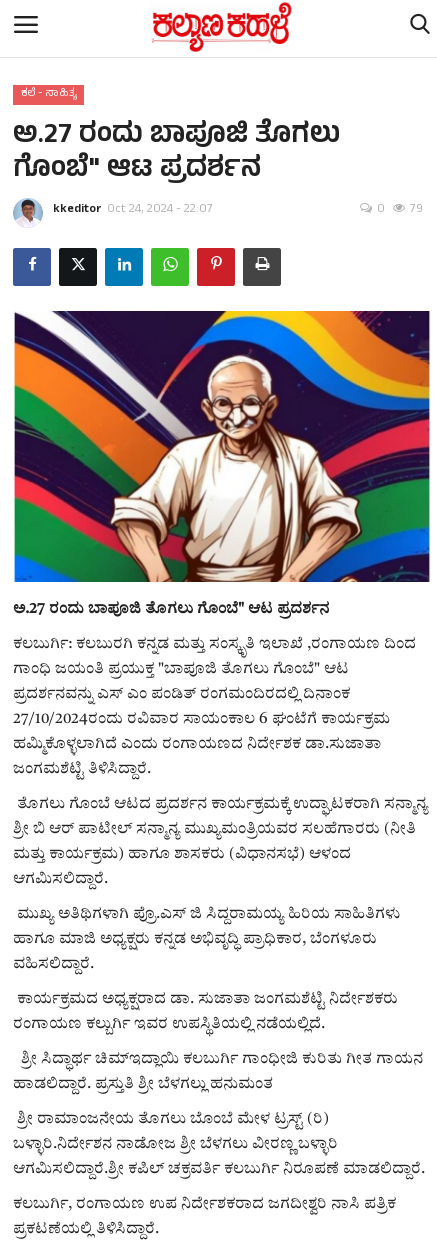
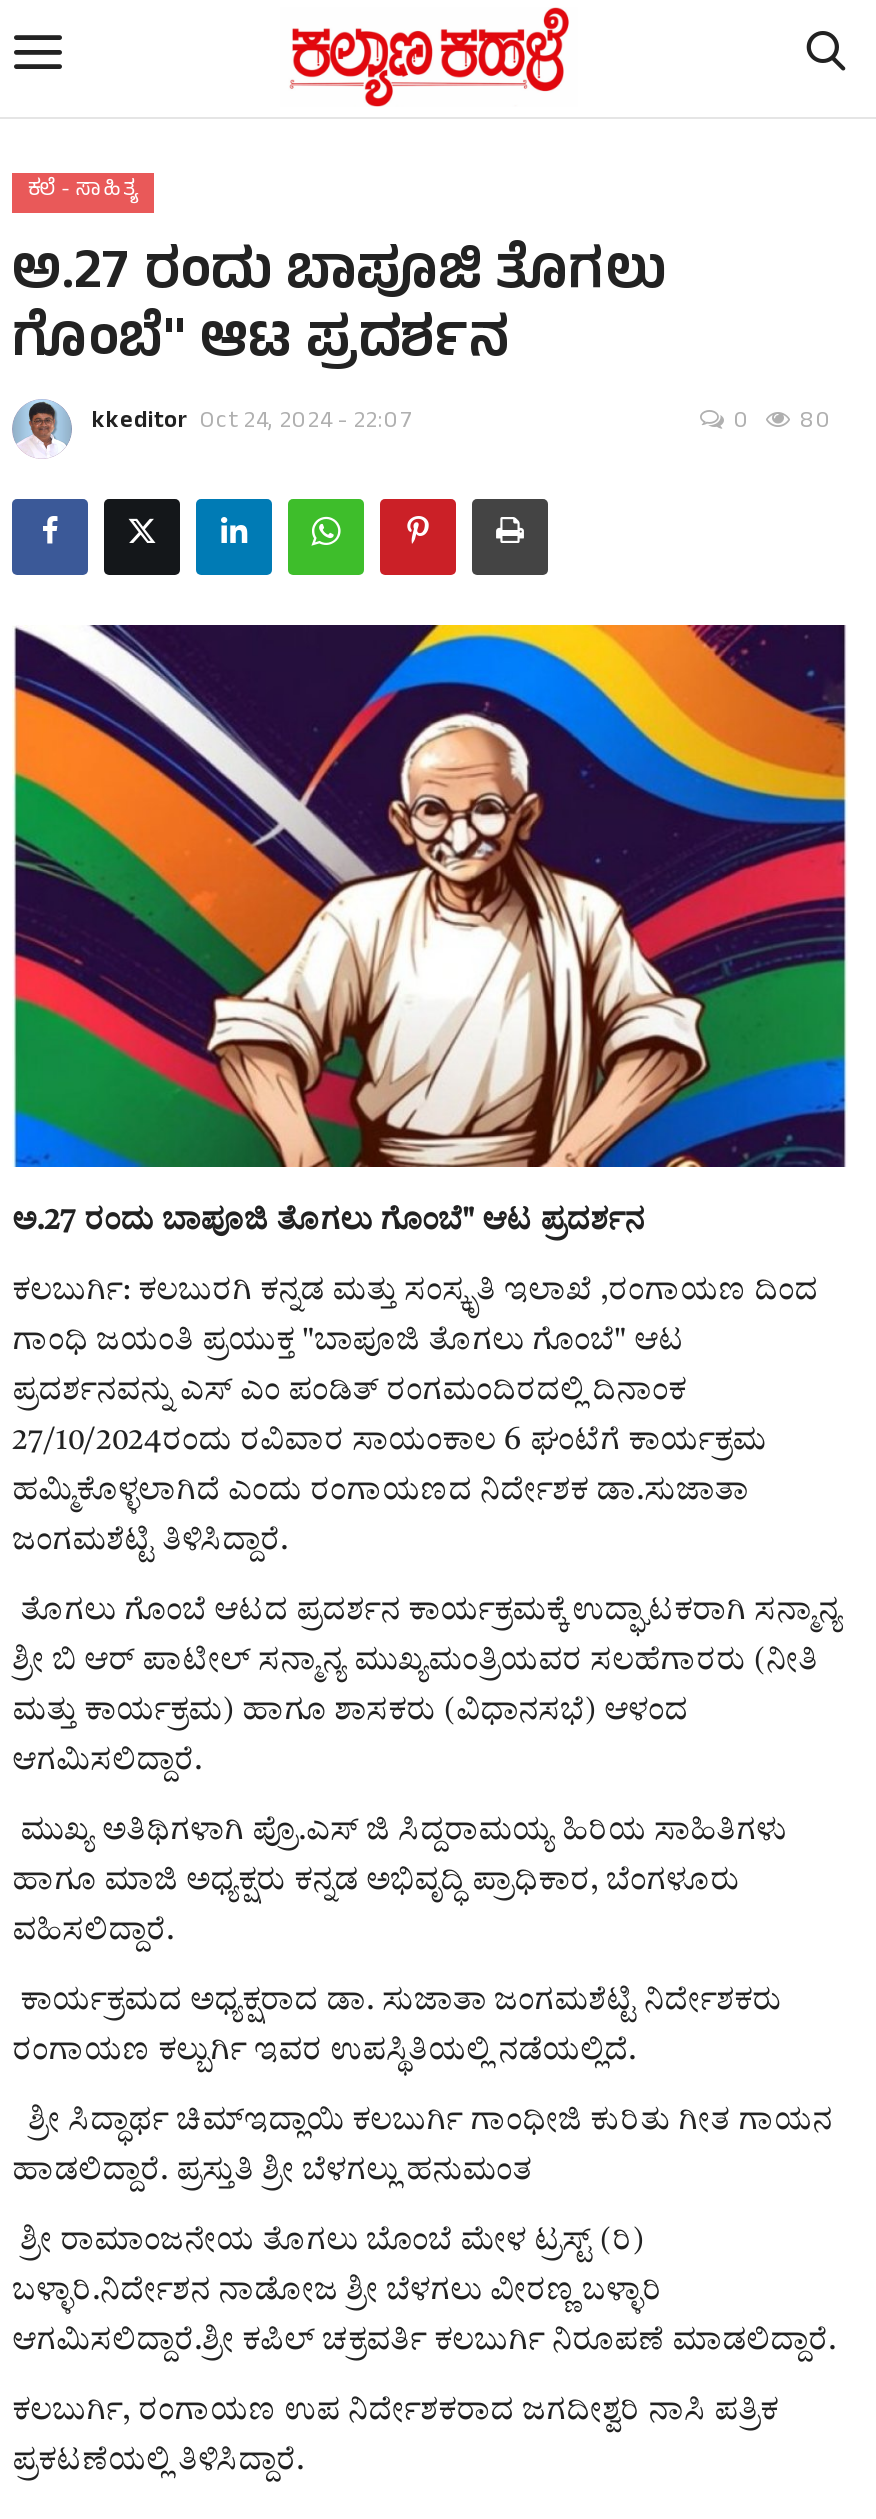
- 0 79
+ 0 80
